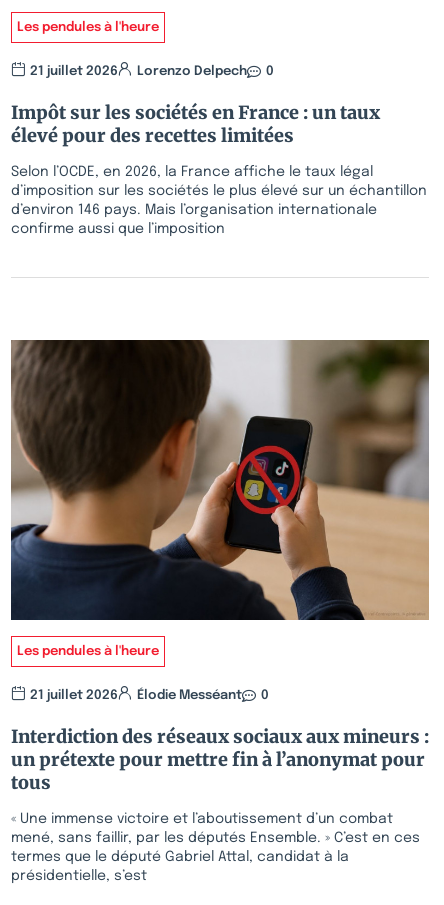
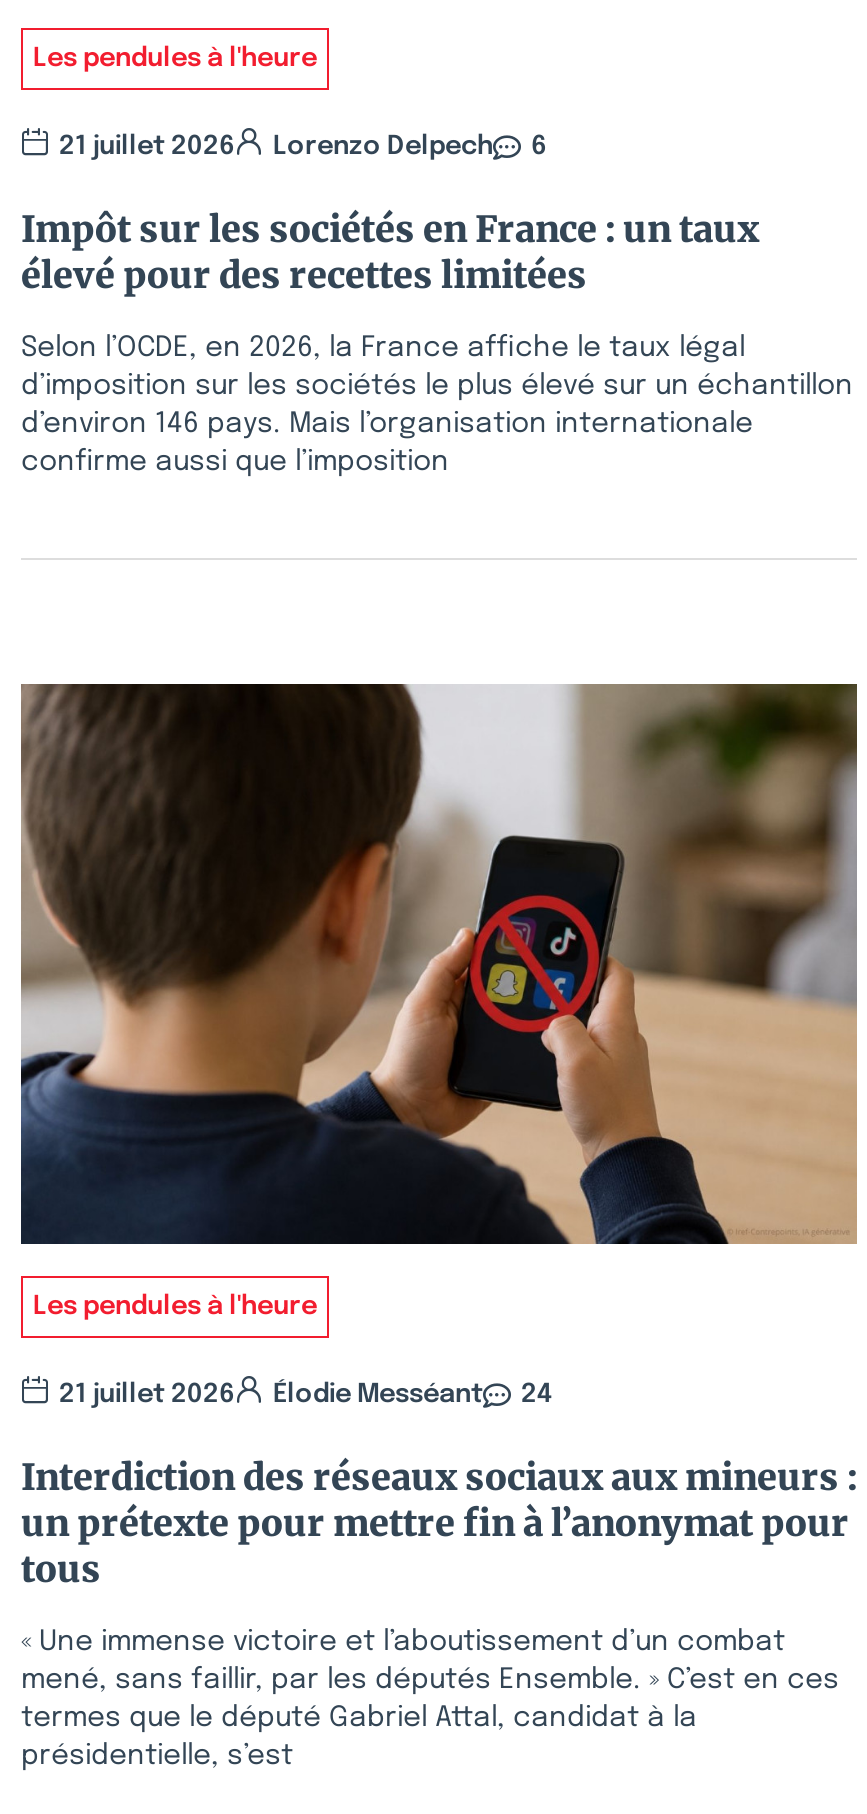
- 21 juillet 2026 Lorenzo Delpech 0
+ 21 juillet 2026 Lorenzo Delpech 6

- 21 juillet 2026 Élodie Messéant 0
+ 21 juillet 2026 Élodie Messéant 24
